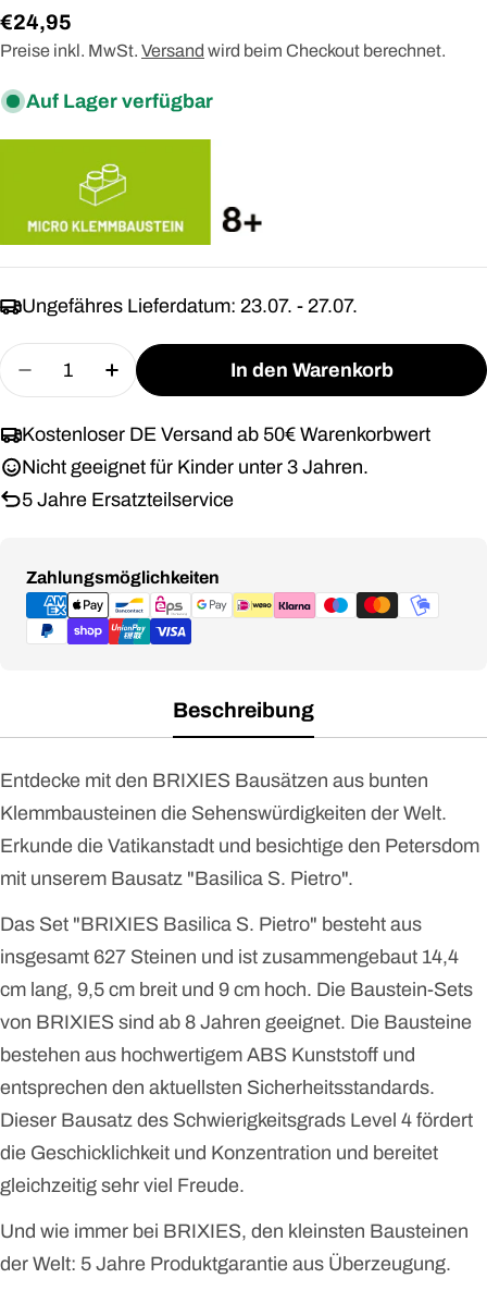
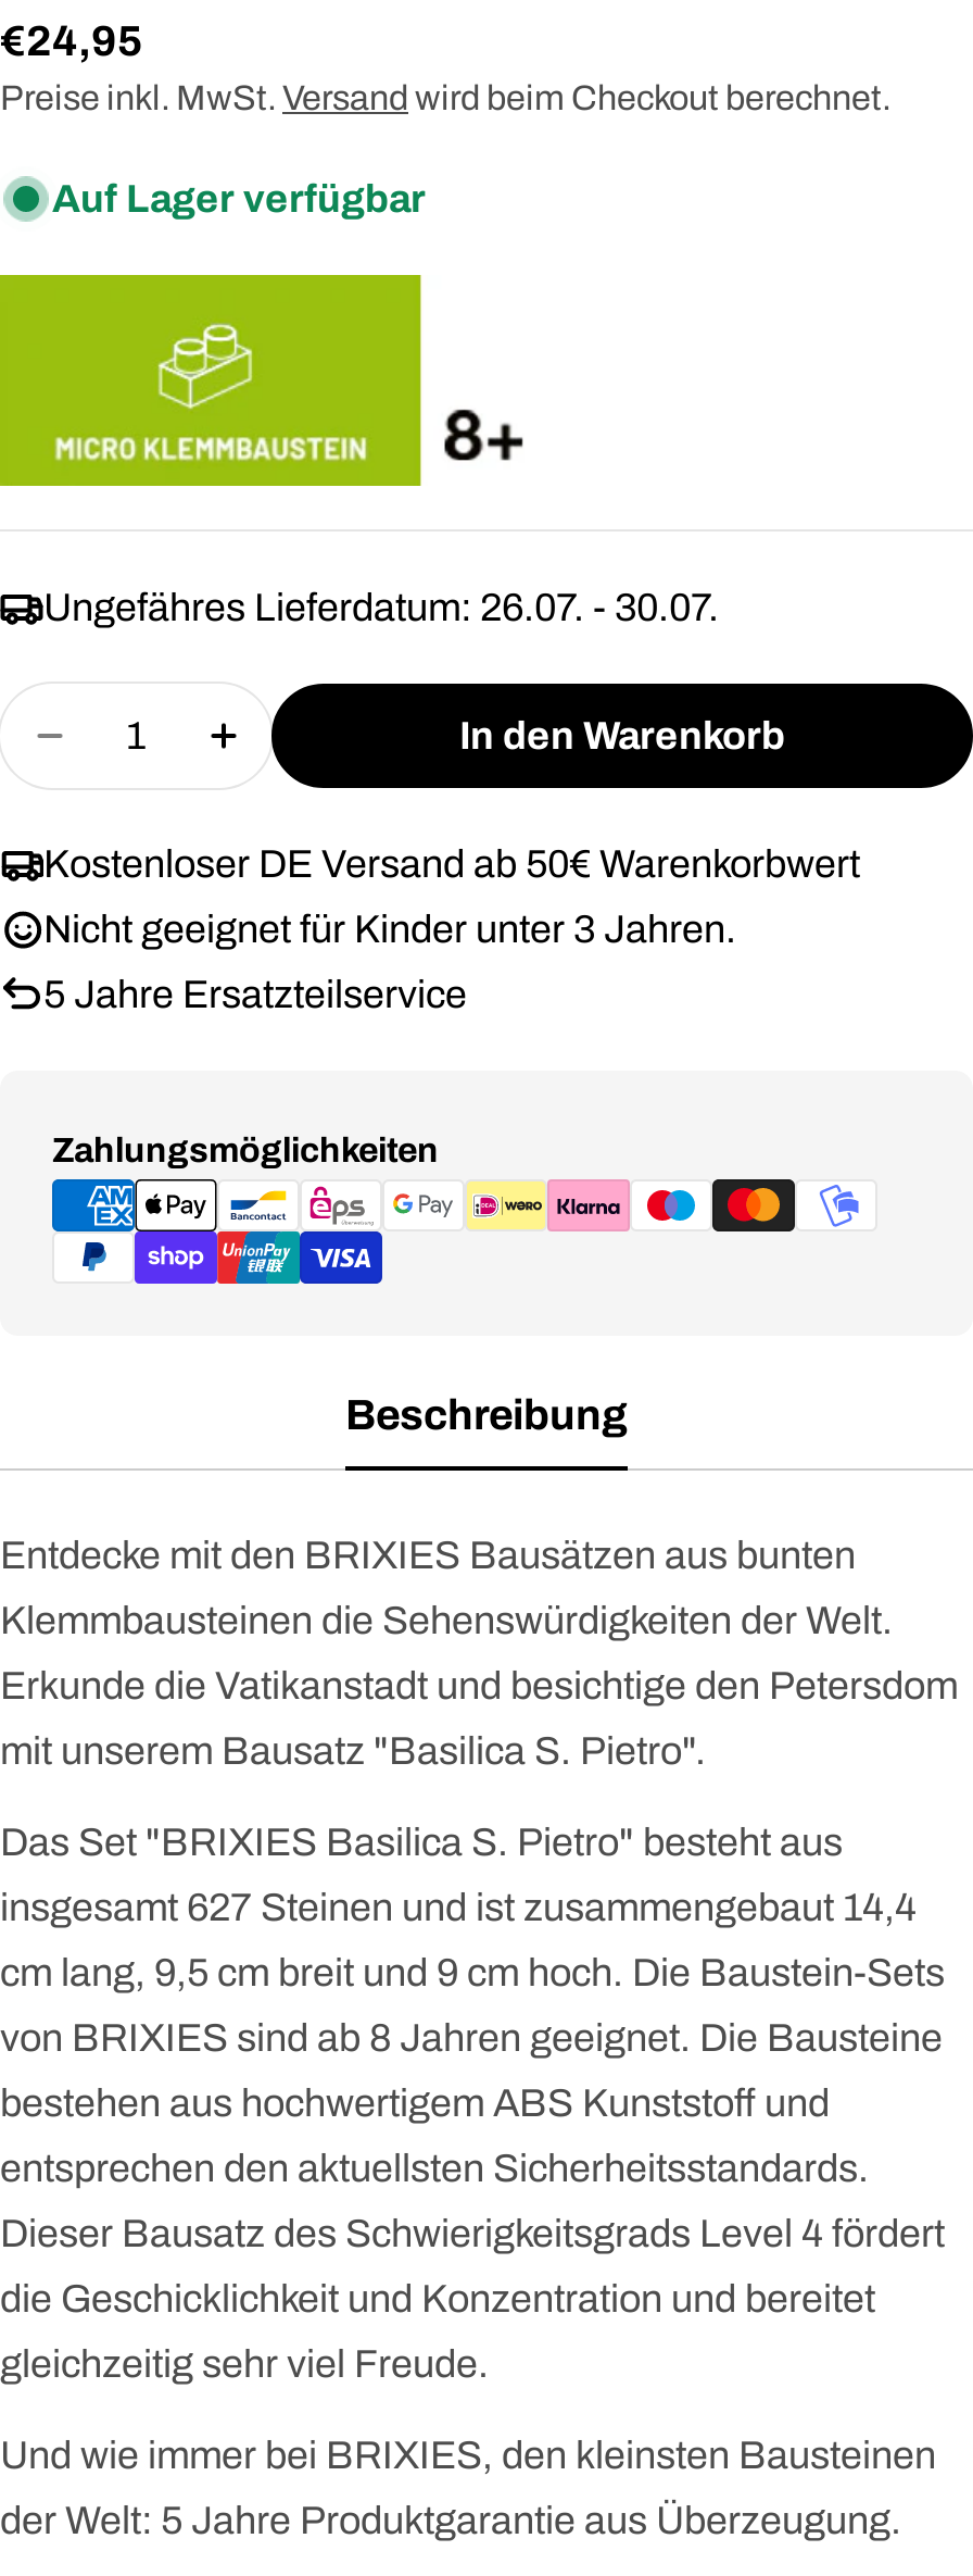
- Ungefähres Lieferdatum: 23.07. - 27.07.
+ Ungefähres Lieferdatum: 26.07. - 30.07.
